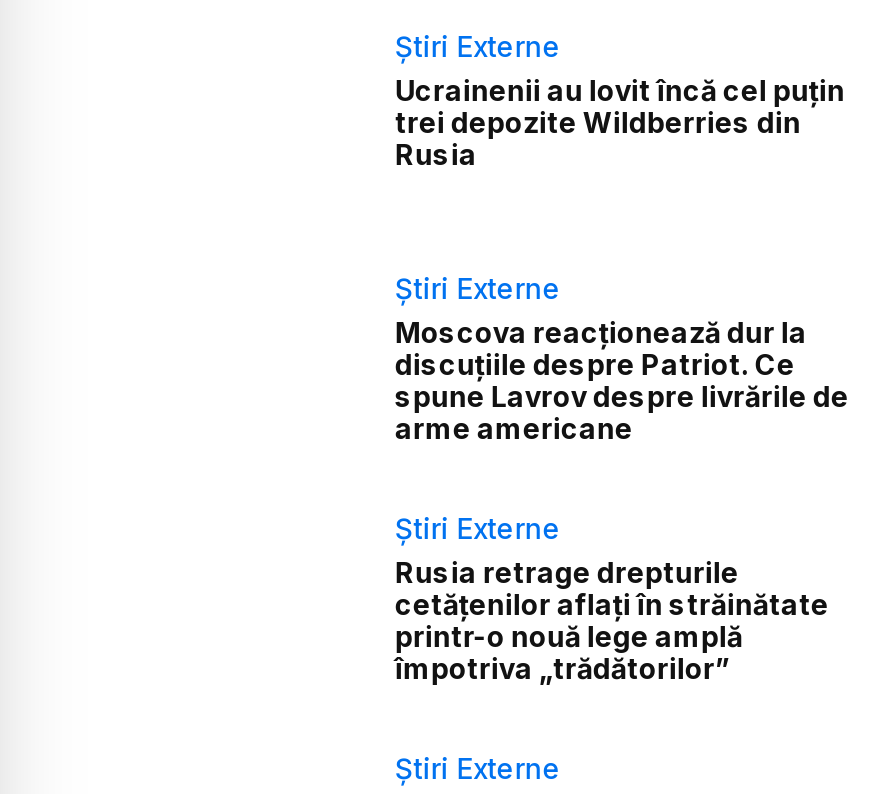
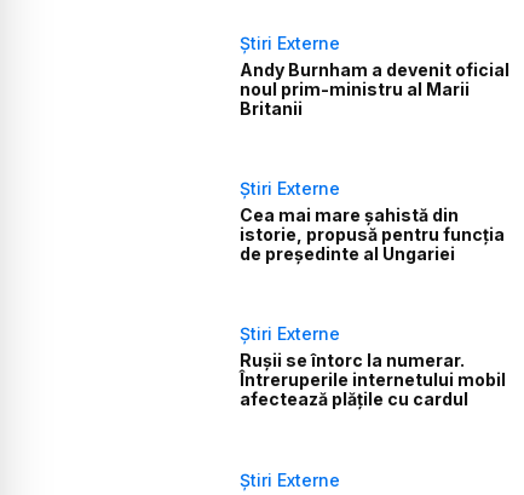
- Ucrainenii au lovit încă cel puțin
- trei depozite Wildberries din
- Rusia
+ Andy Burnham a devenit oficial
+ noul prim-ministru al Marii
+ Britanii

- Moscova reacționează dur la
- discuțiile despre Patriot. Ce
- spune Lavrov despre livrările de
- arme americane
+ Cea mai mare șahistă din
+ istorie, propusă pentru funcția
+ de președinte al Ungariei

- Rusia retrage drepturile
- cetățenilor aflați în străinătate
- printr-o nouă lege amplă
- împotriva „trădătorilor”
+ Rușii se întorc la numerar.
+ Întreruperile internetului mobil
+ afectează plățile cu cardul
